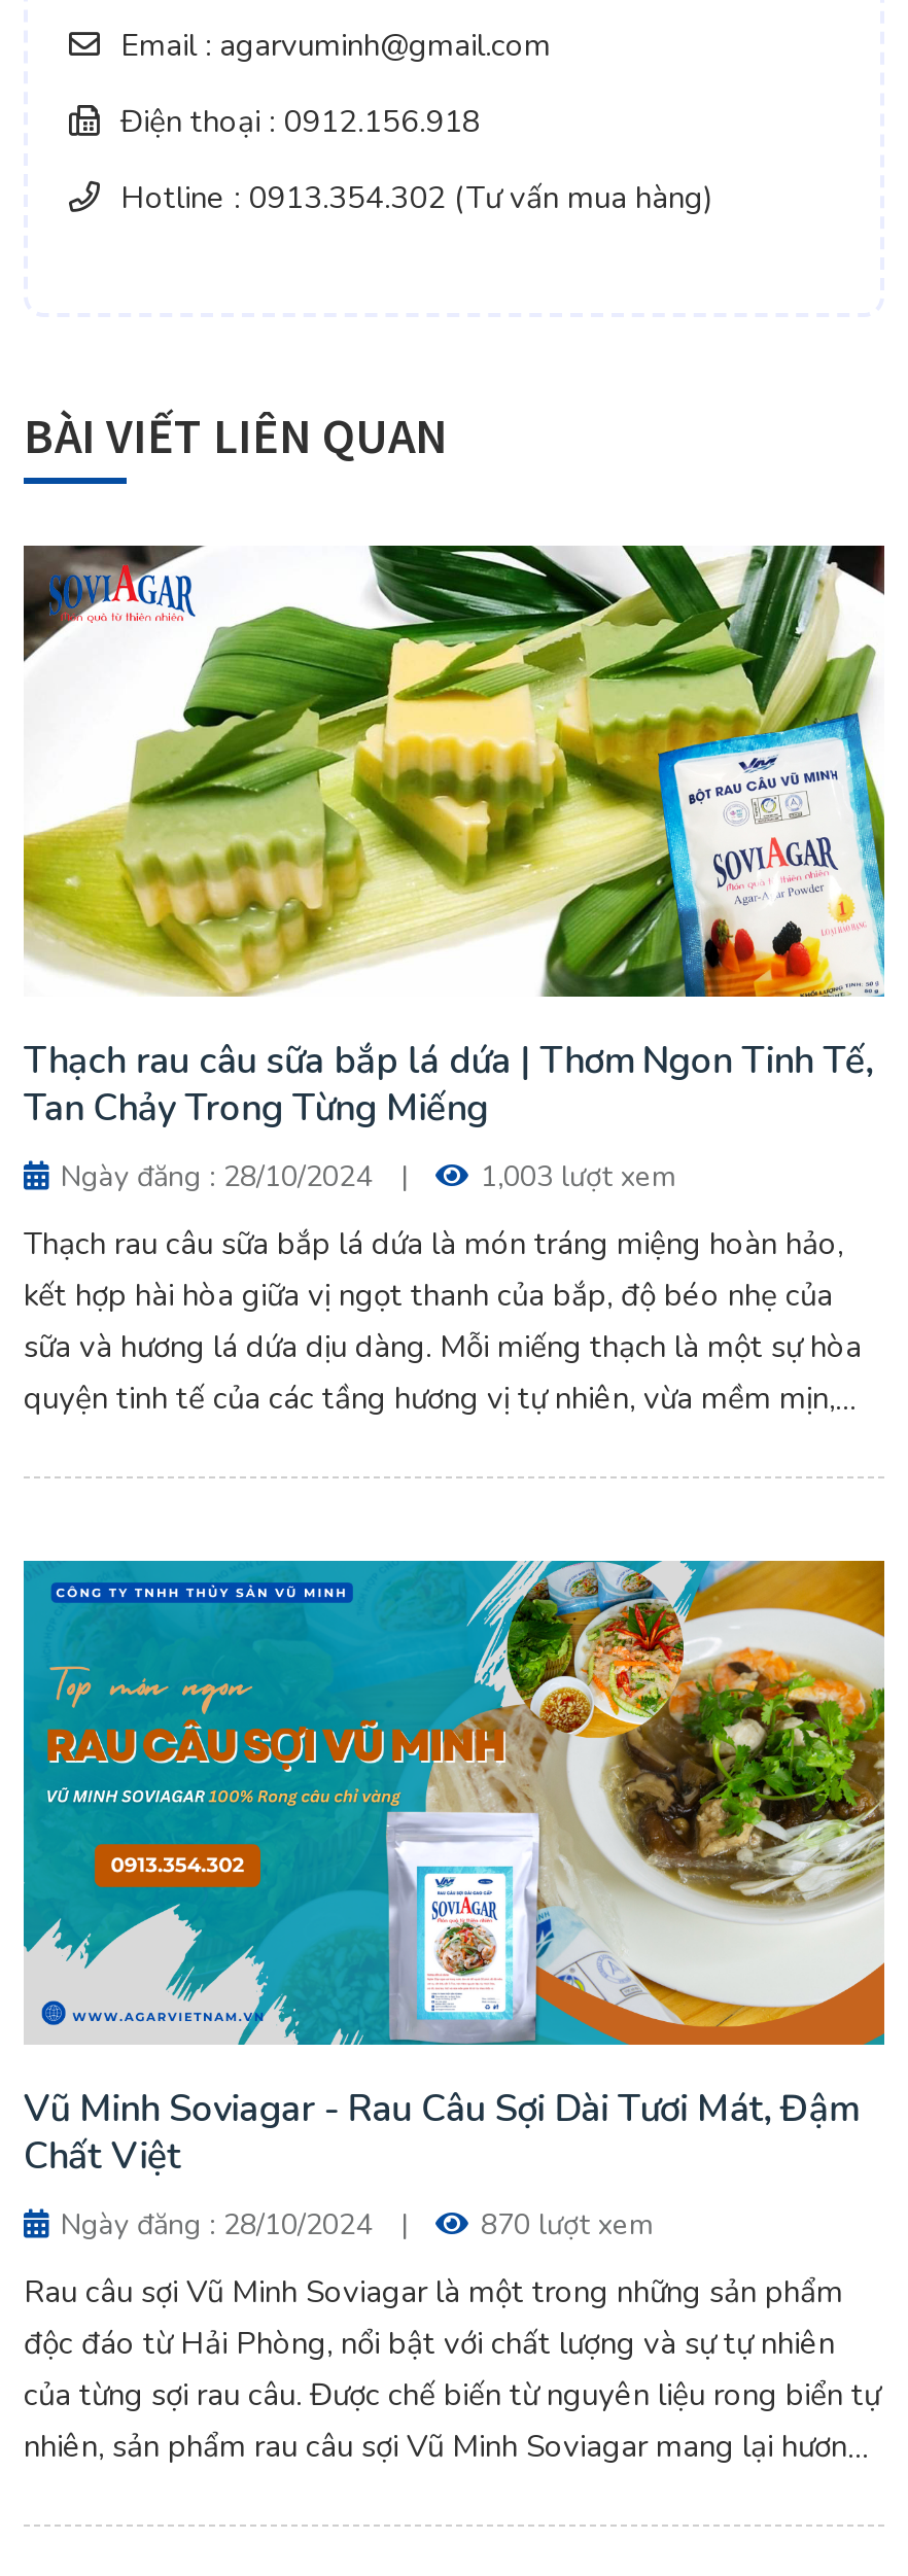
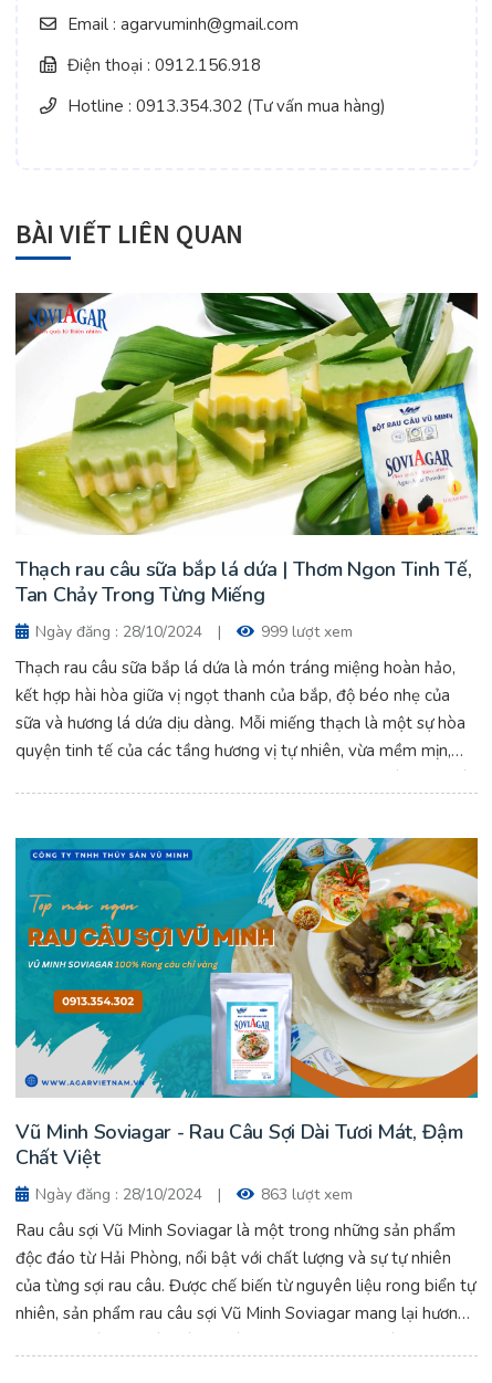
- 1,003 lượt xem
+ 999 lượt xem

- 870 lượt xem
+ 863 lượt xem
